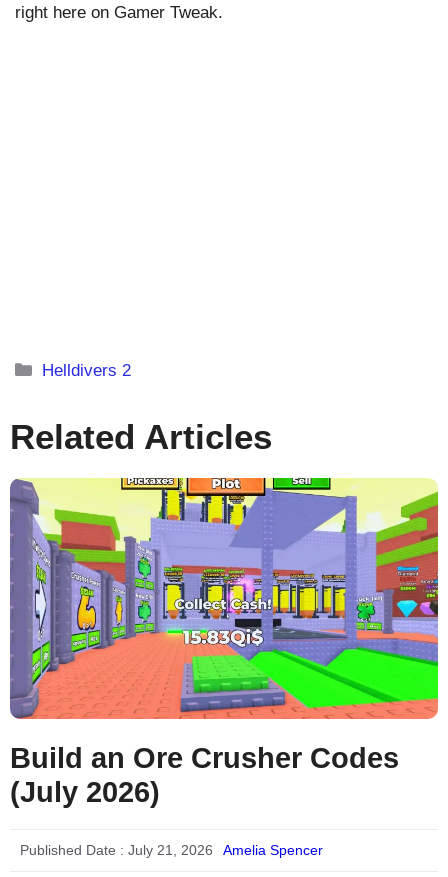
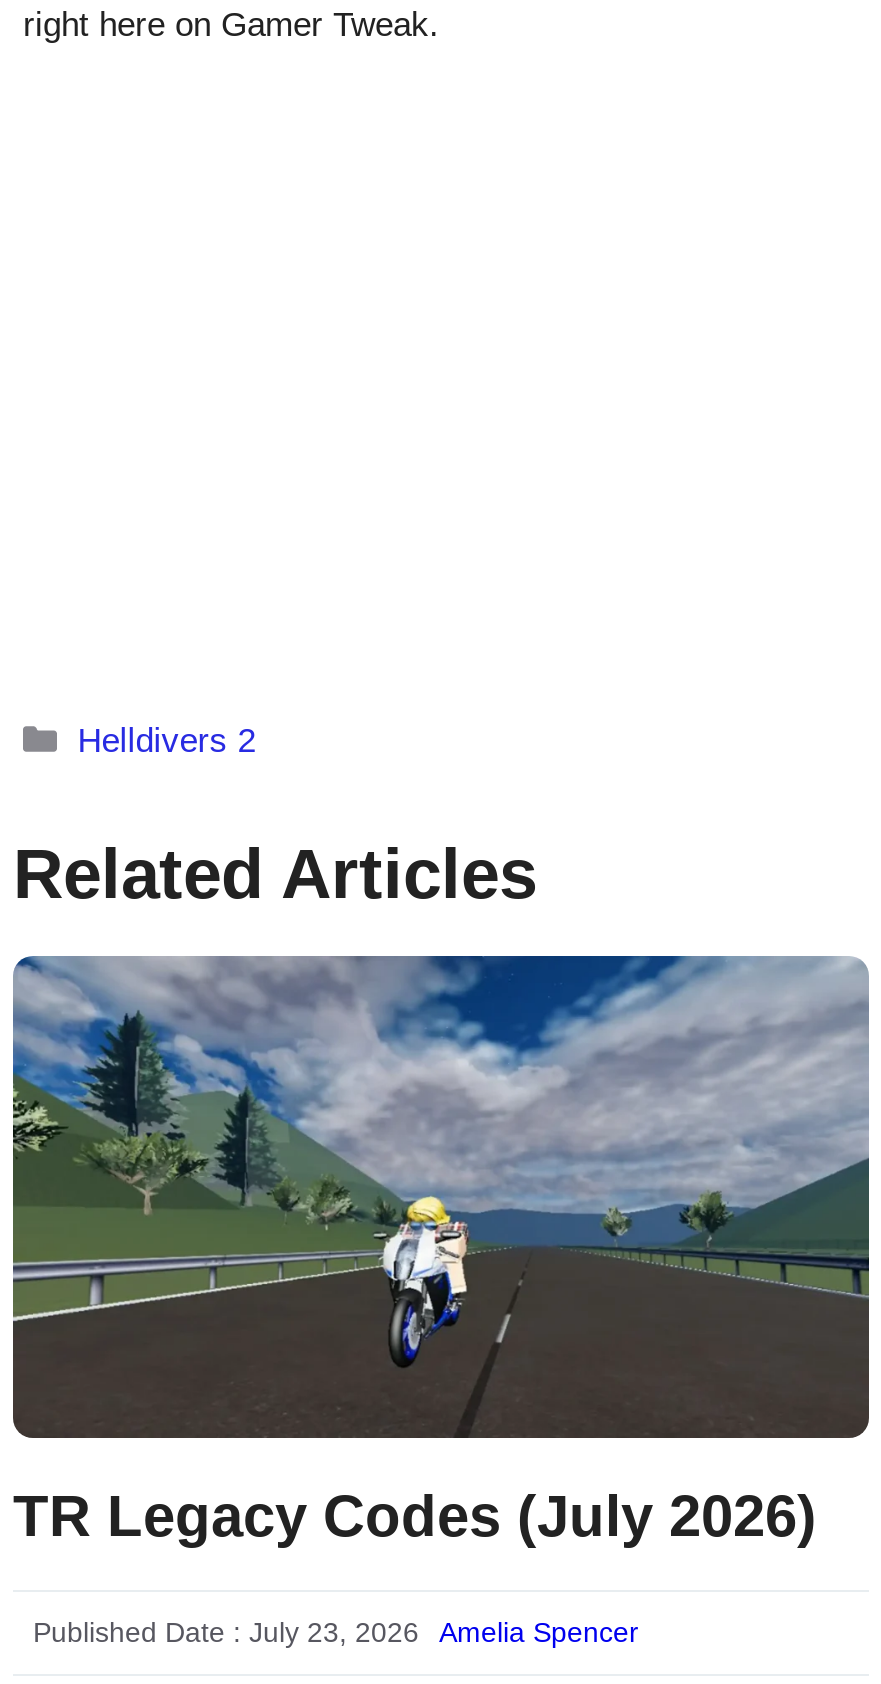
- [image]
- Build an Ore Crusher Codes
- (July 2026)
+ [image]
+ TR Legacy Codes (July 2026)

- Published Date : July 21, 2026
+ Published Date : July 23, 2026
